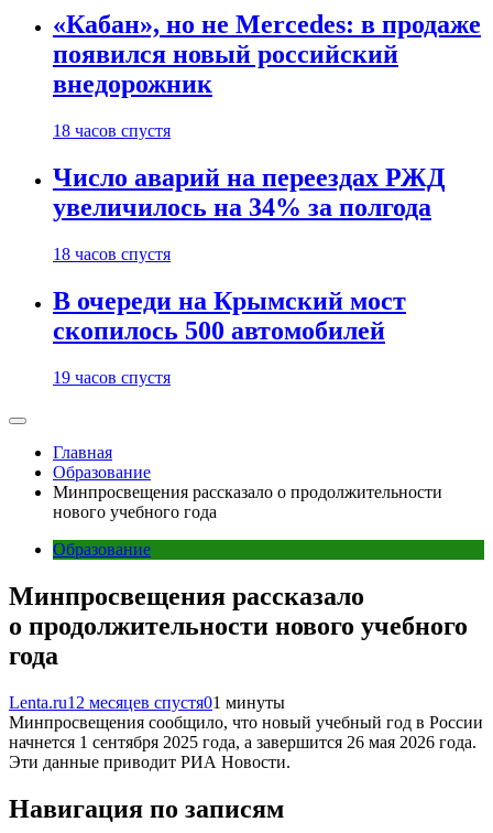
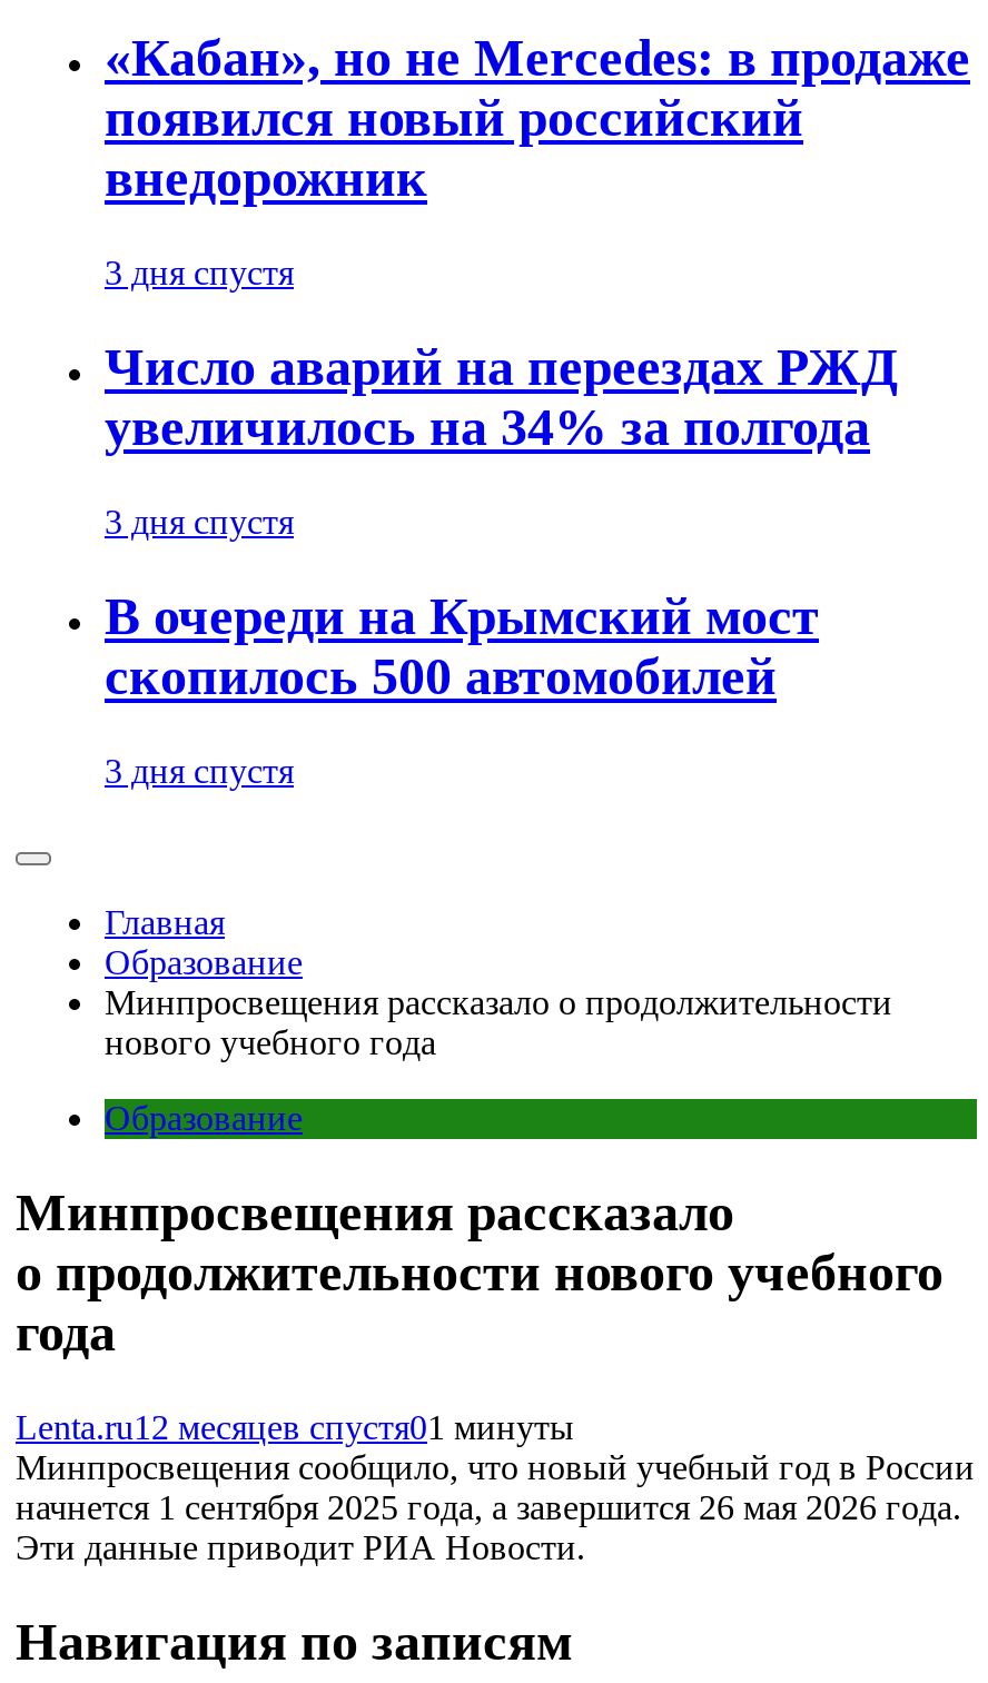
- 18 часов спустя
+ 3 дня спустя

- 18 часов спустя
+ 3 дня спустя

- 19 часов спустя
+ 3 дня спустя
